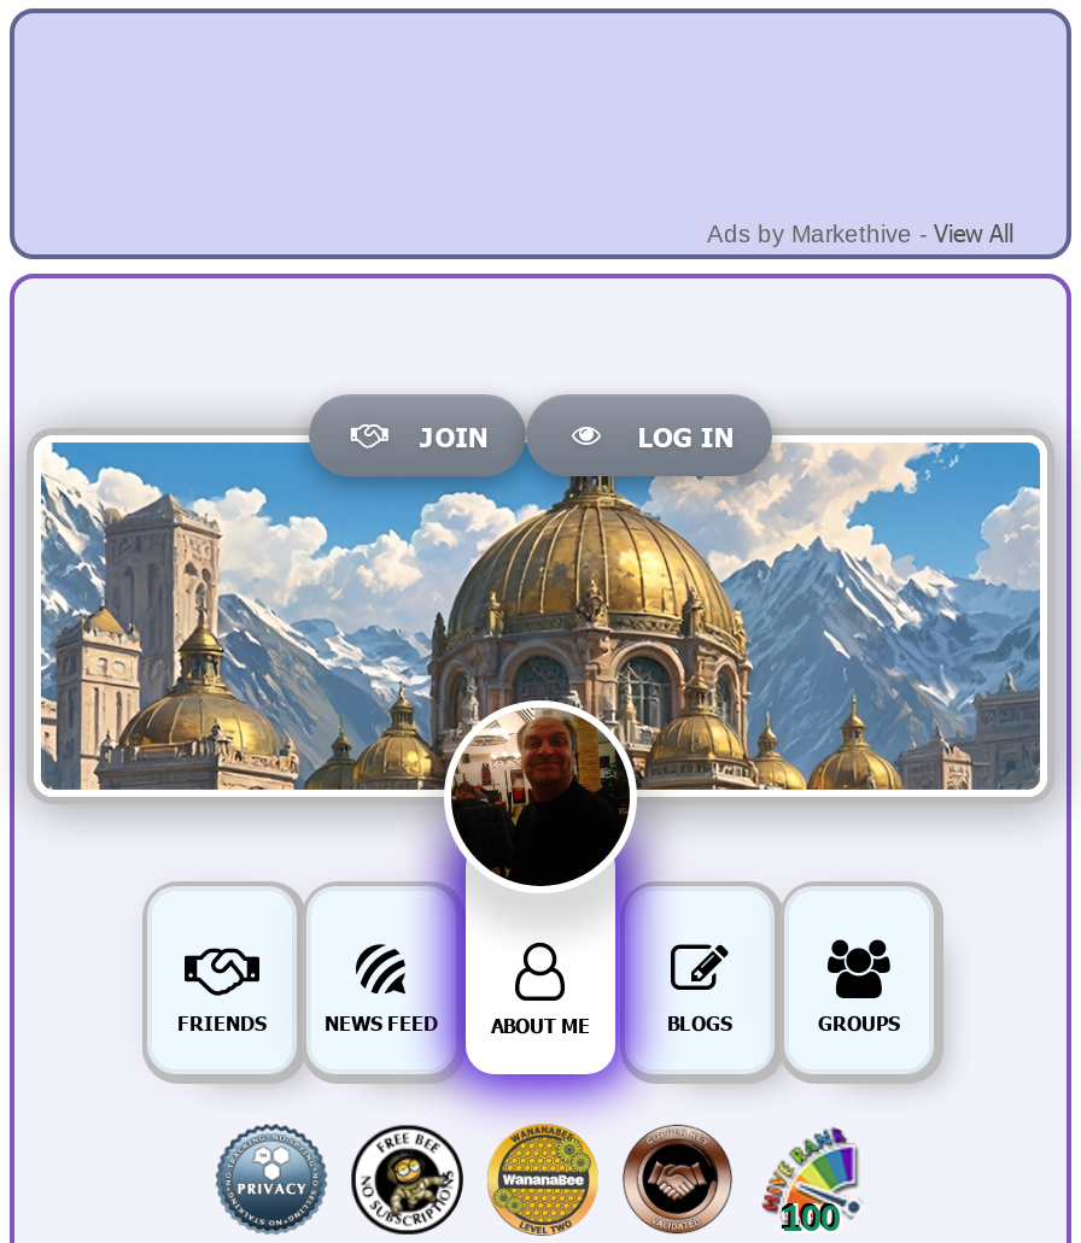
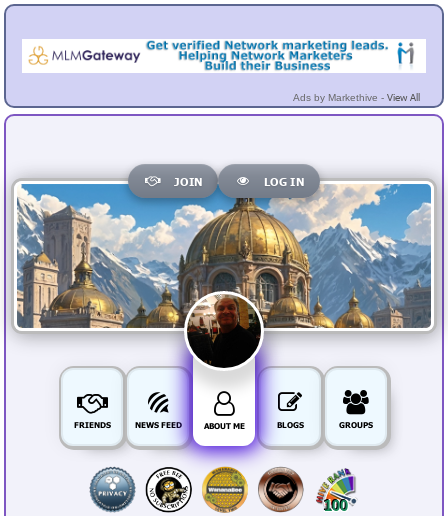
+ [image]
